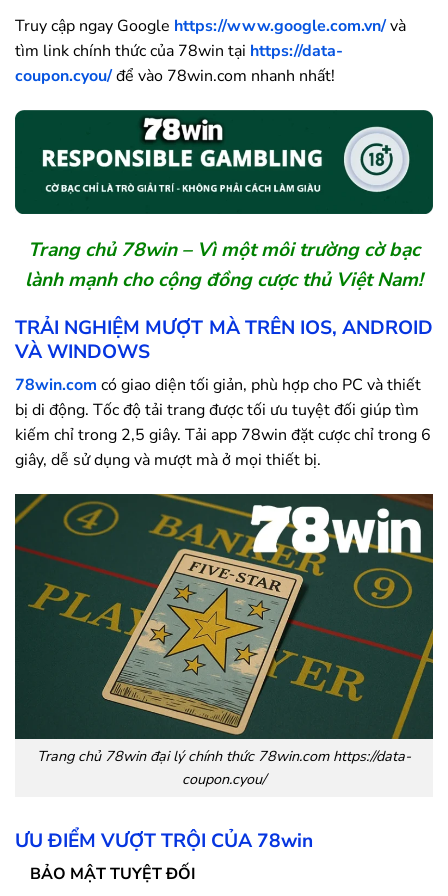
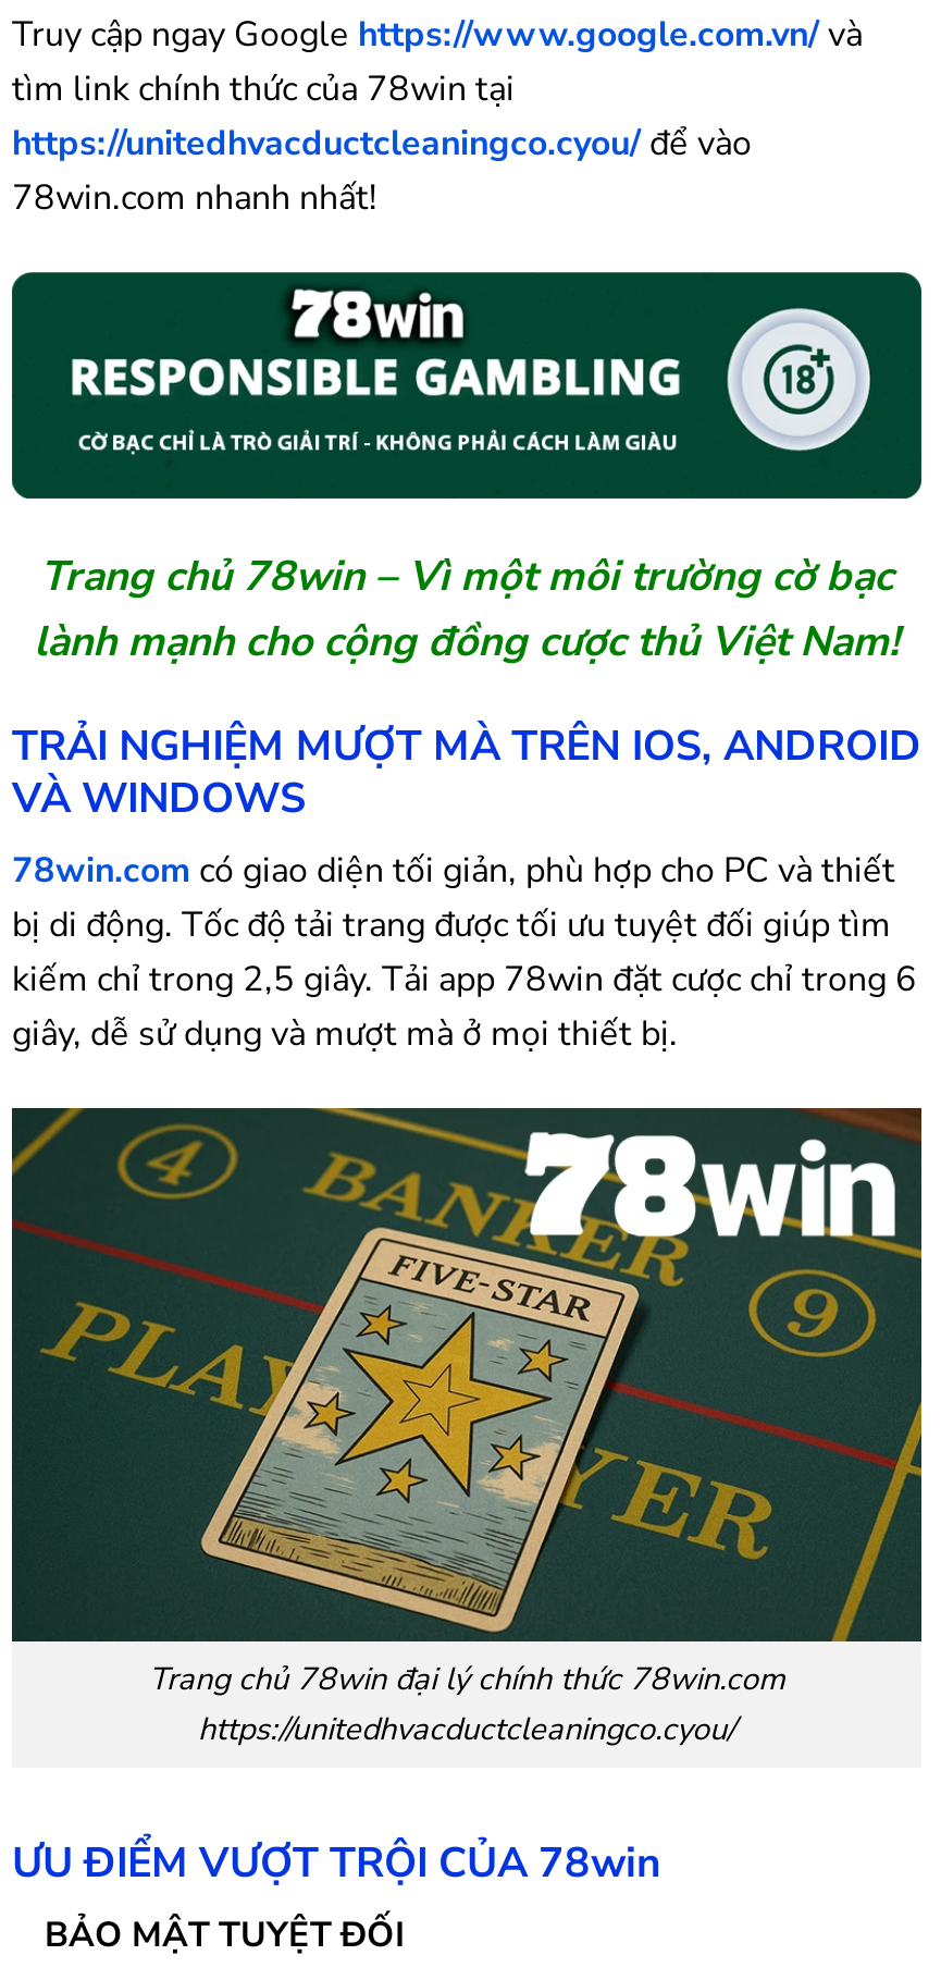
- tìm link chính thức của 78win tại https://data-
- coupon.cyou/ để vào 78win.com nhanh nhất!
+ tìm link chính thức của 78win tại
+ https://unitedhvacductcleaningco.cyou/ để vào
+ 78win.com nhanh nhất!

- Trang chủ 78win đại lý chính thức 78win.com https://data-
- coupon.cyou/
+ Trang chủ 78win đại lý chính thức 78win.com
+ https://unitedhvacductcleaningco.cyou/
